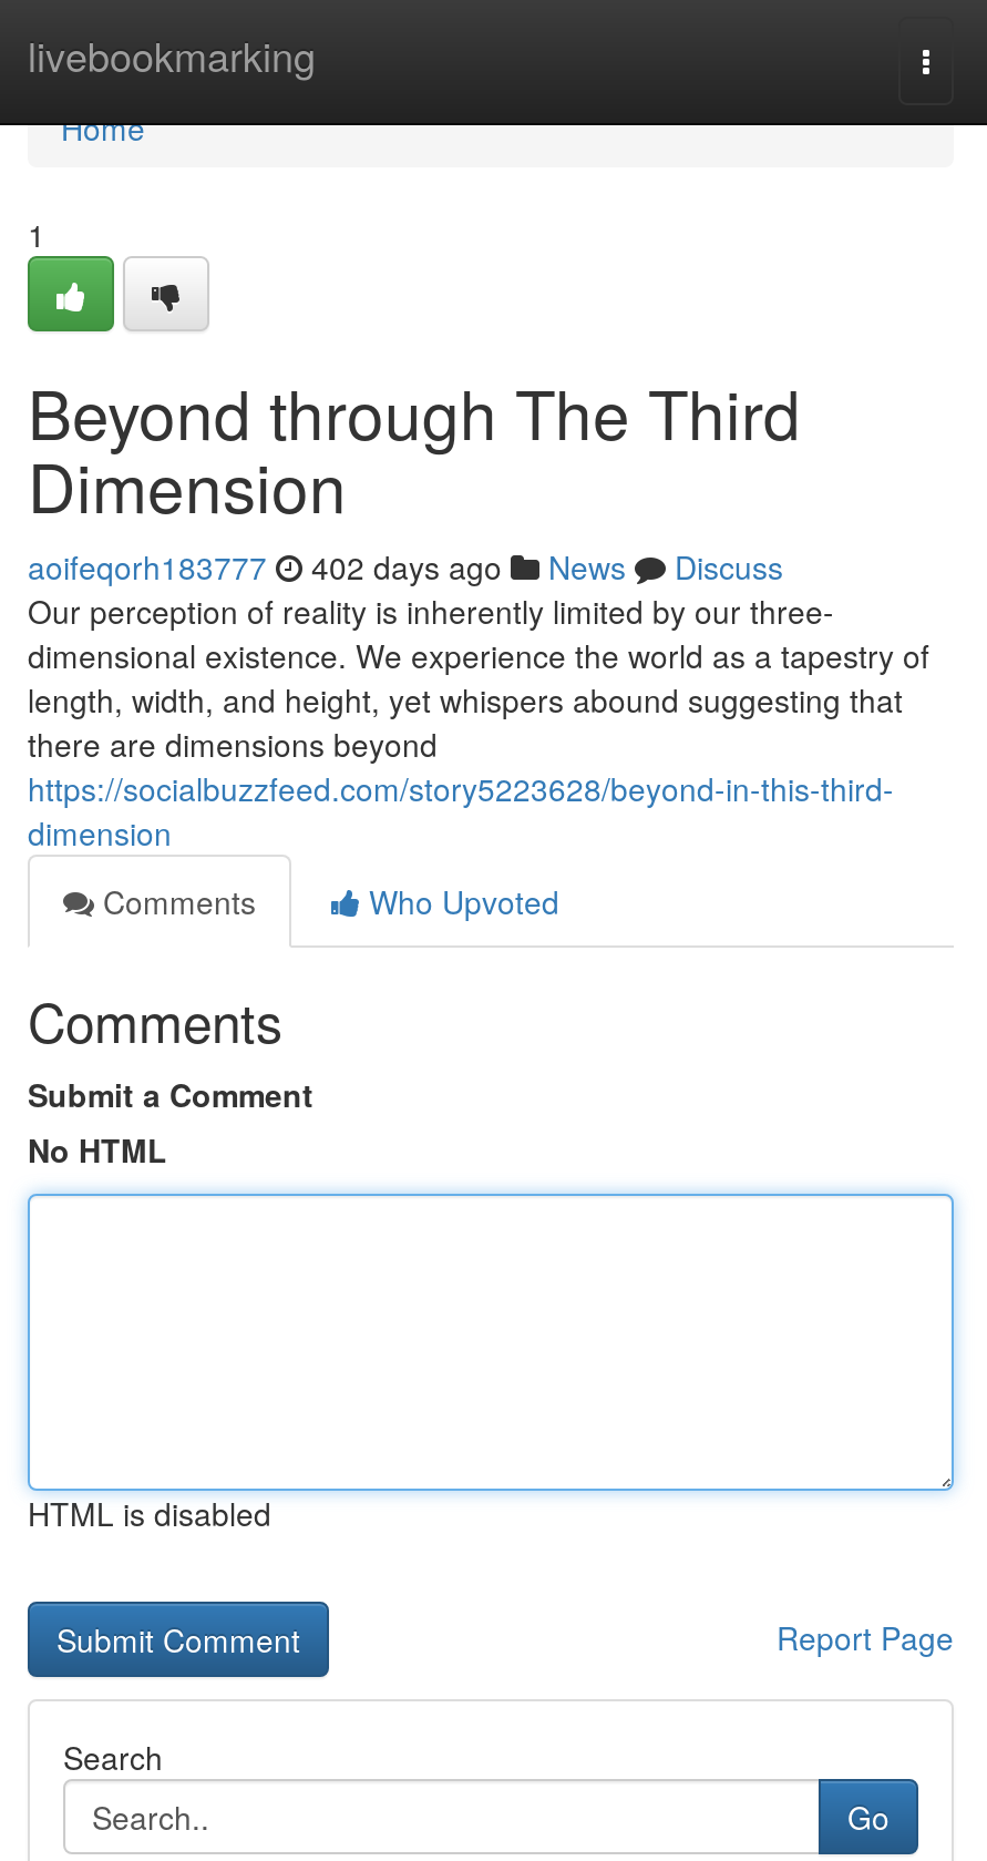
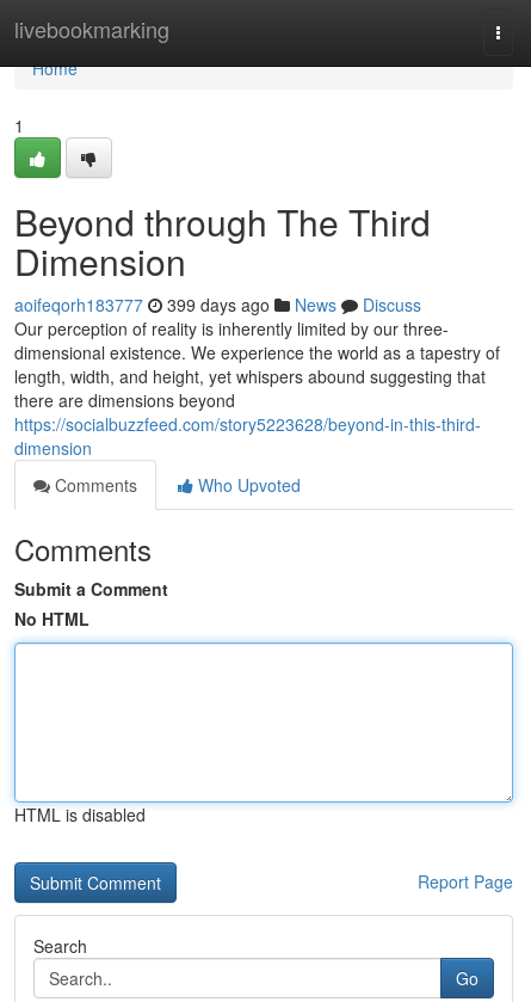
- aoifeqorh183777 402 days ago News Discuss
+ aoifeqorh183777 399 days ago News Discuss
